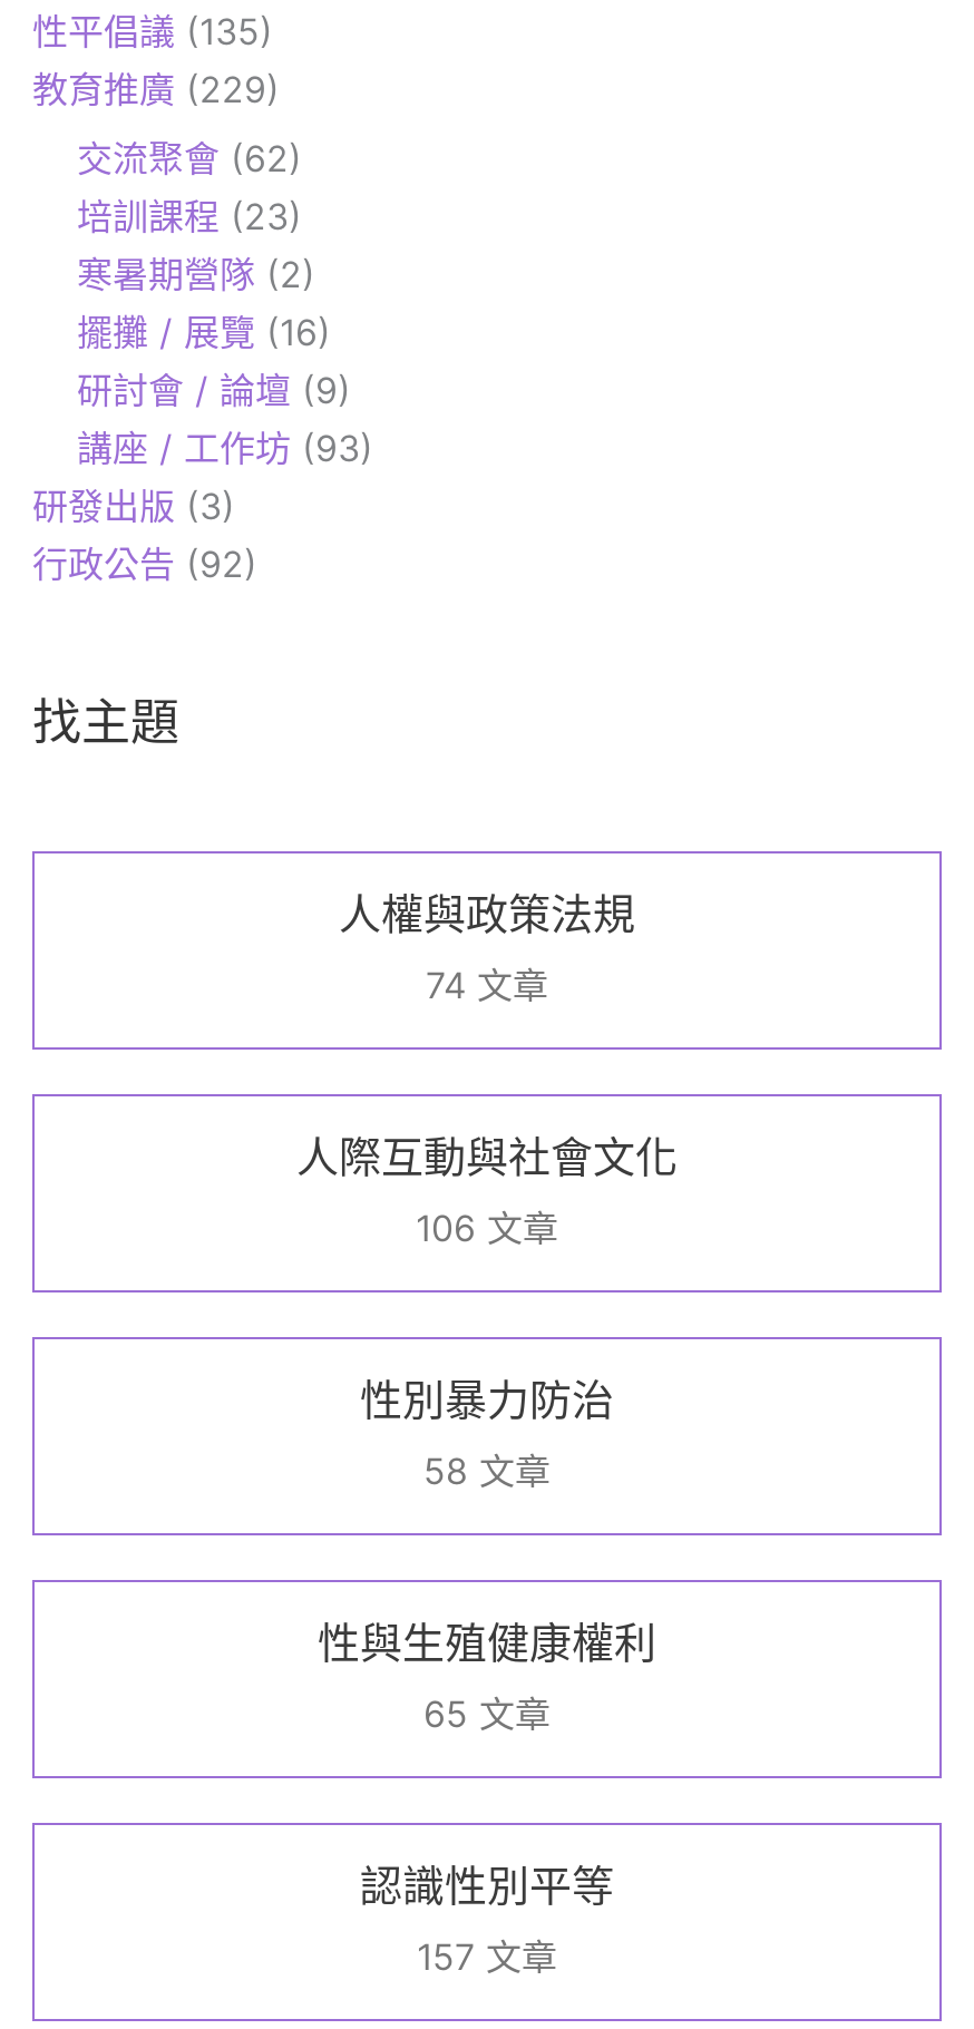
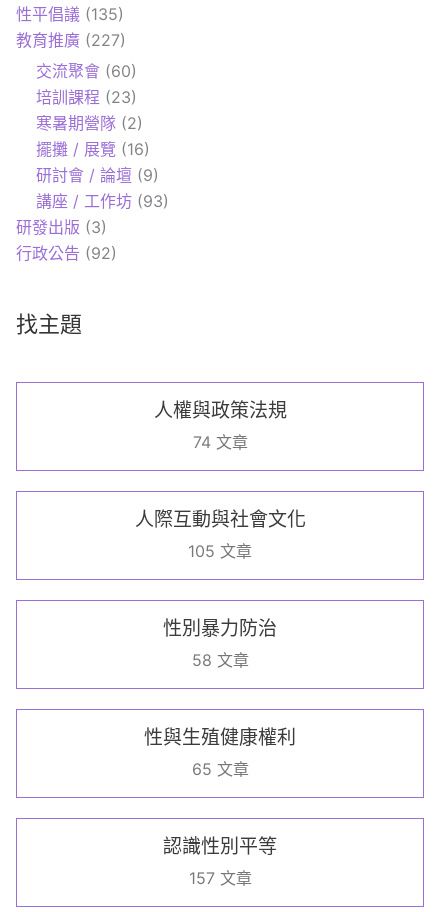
- 教育推廣(229)
+ 教育推廣(227)

- 交流聚會(62)
+ 交流聚會(60)

- 106 文章
+ 105 文章
